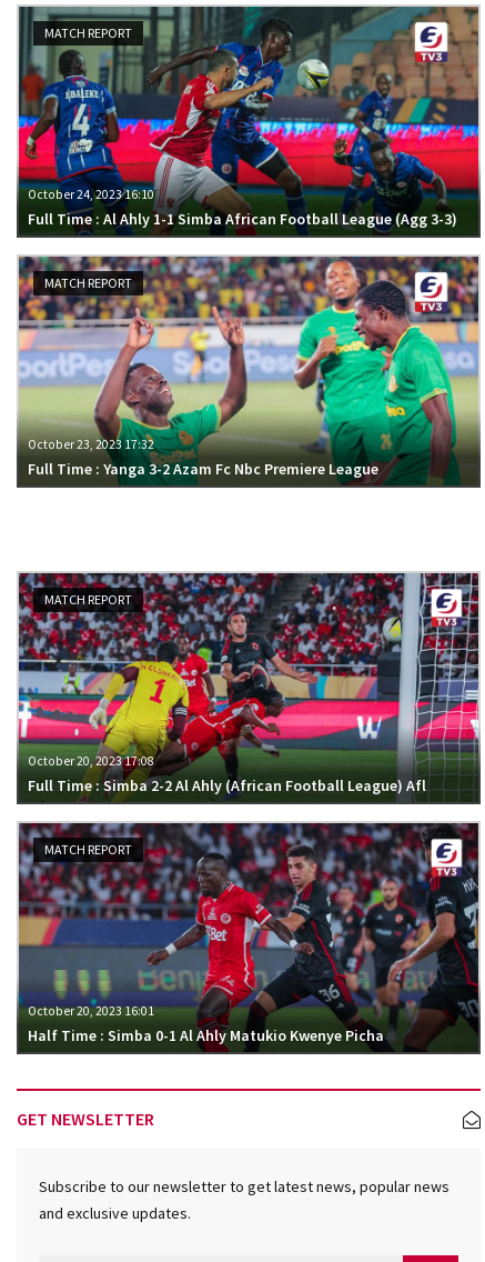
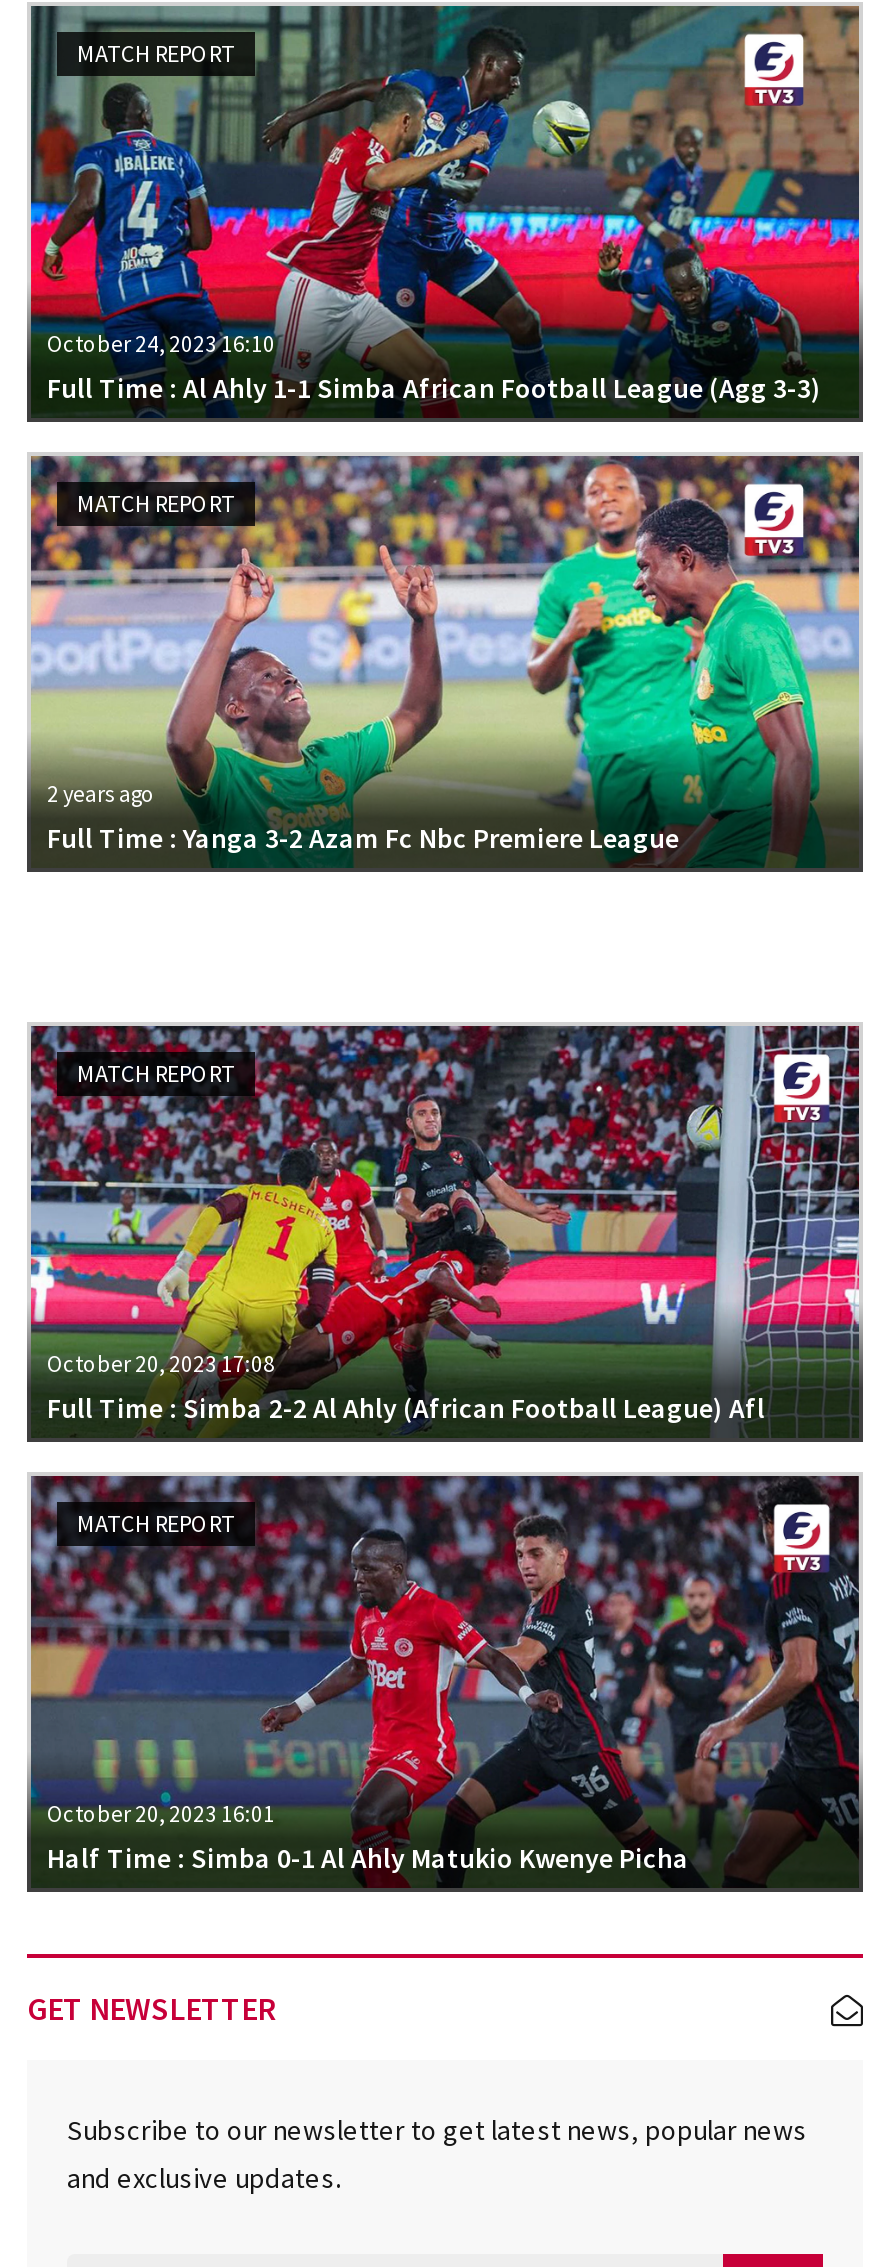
- October 23, 2023 17:32
+ 2 years ago
